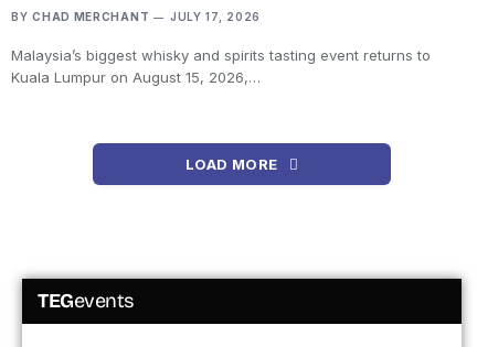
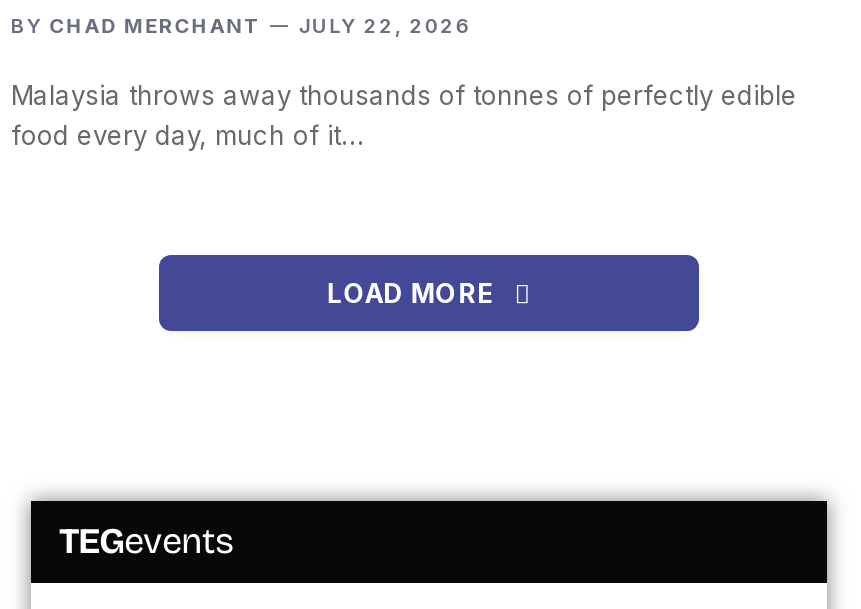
- BY CHAD MERCHANT JULY 17, 2026
+ BY CHAD MERCHANT JULY 22, 2026

- Malaysia’s biggest whisky and spirits tasting event returns to
- Kuala Lumpur on August 15, 2026,…
+ Malaysia throws away thousands of tonnes of perfectly edible
+ food every day, much of it…
